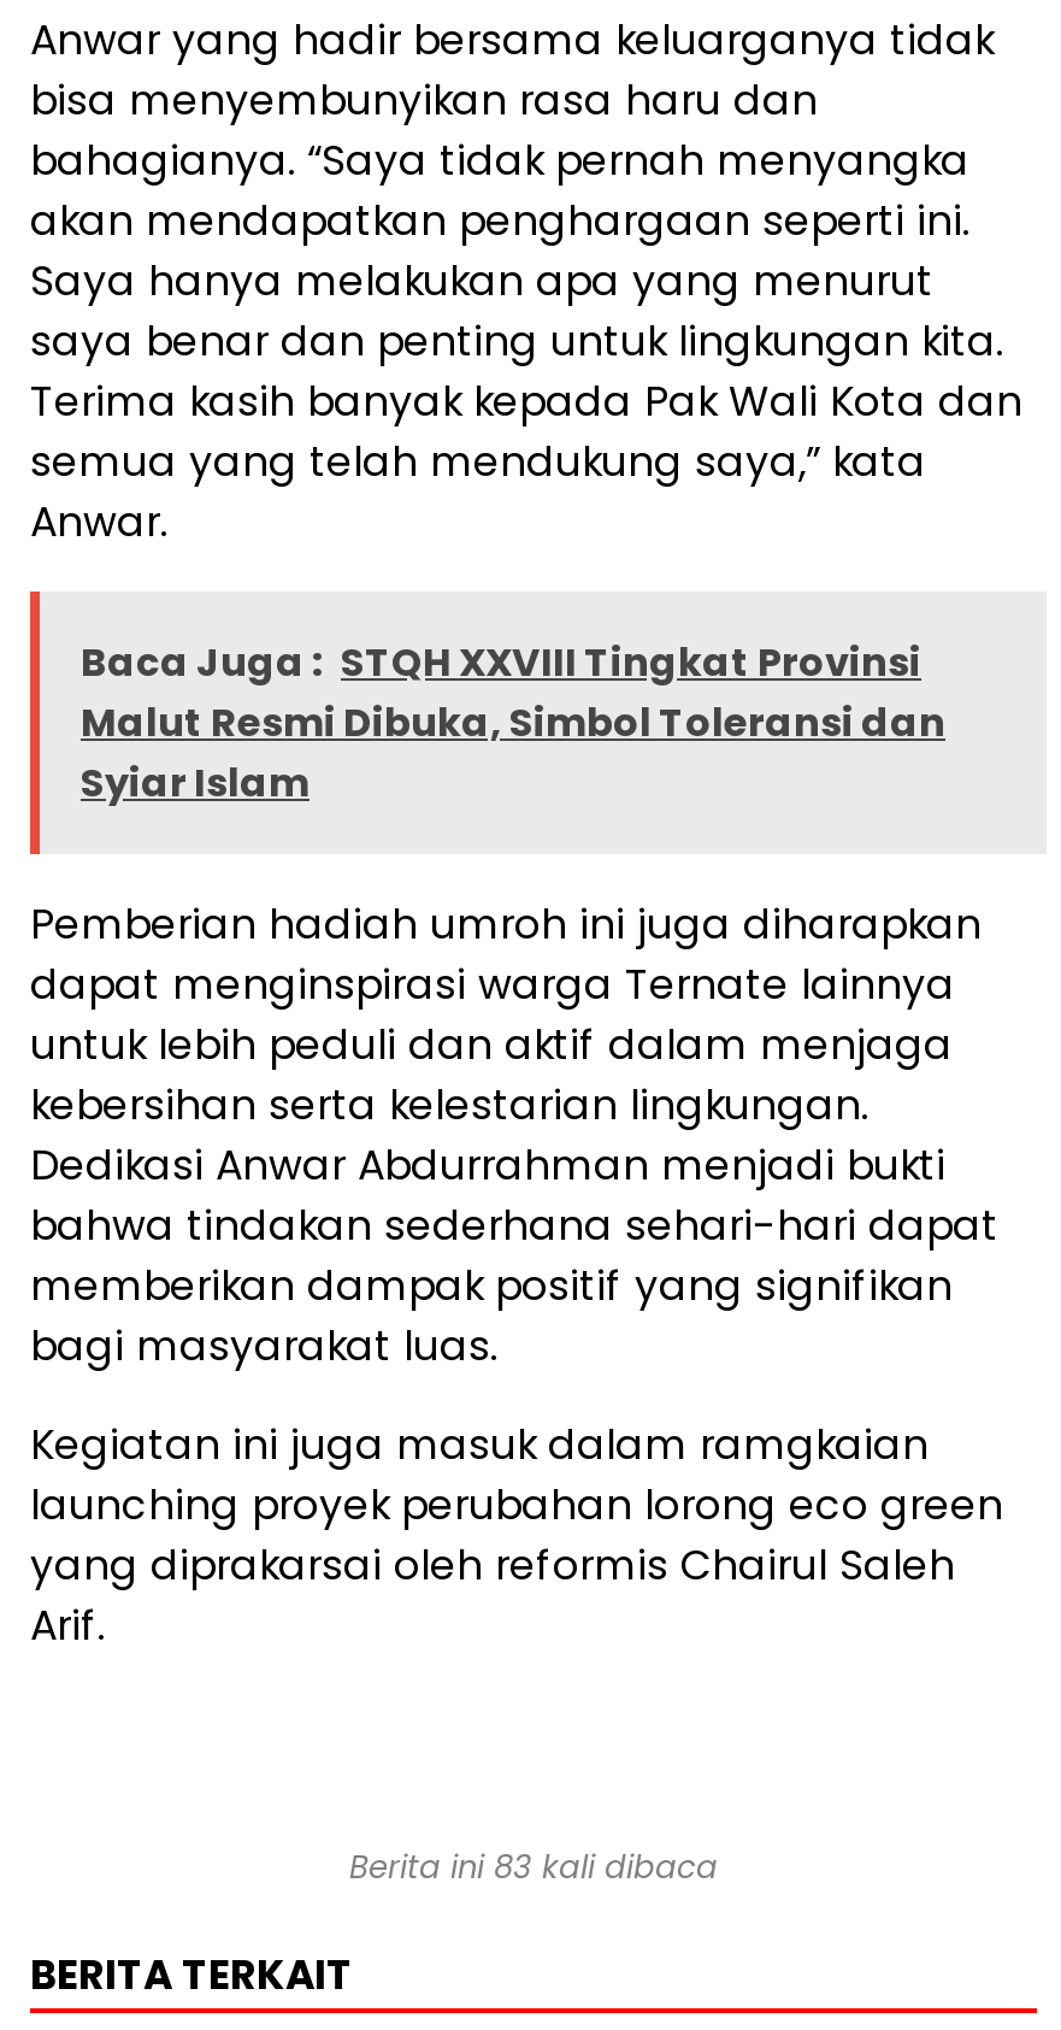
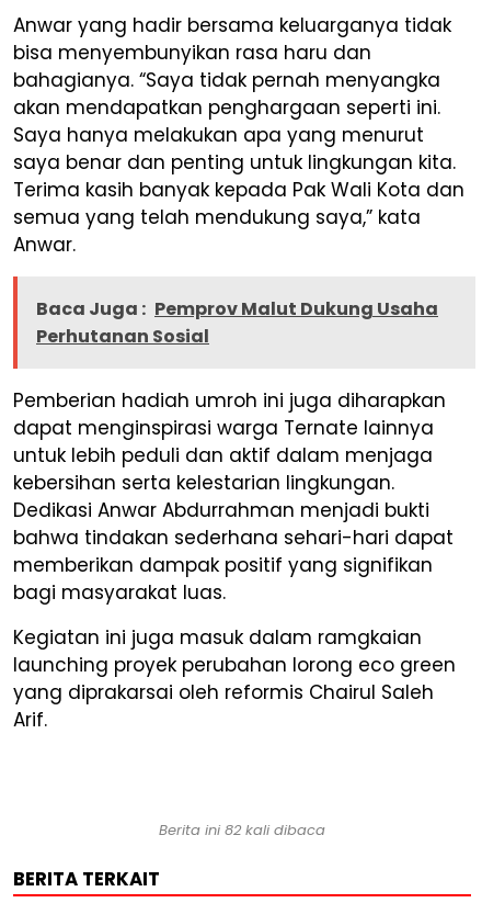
- Baca Juga : STQH XXVIII Tingkat Provinsi
- Malut Resmi Dibuka, Simbol Toleransi dan
- Syiar Islam
+ Baca Juga : Pemprov Malut Dukung Usaha
+ Perhutanan Sosial

- Berita ini 83 kali dibaca
+ Berita ini 82 kali dibaca
